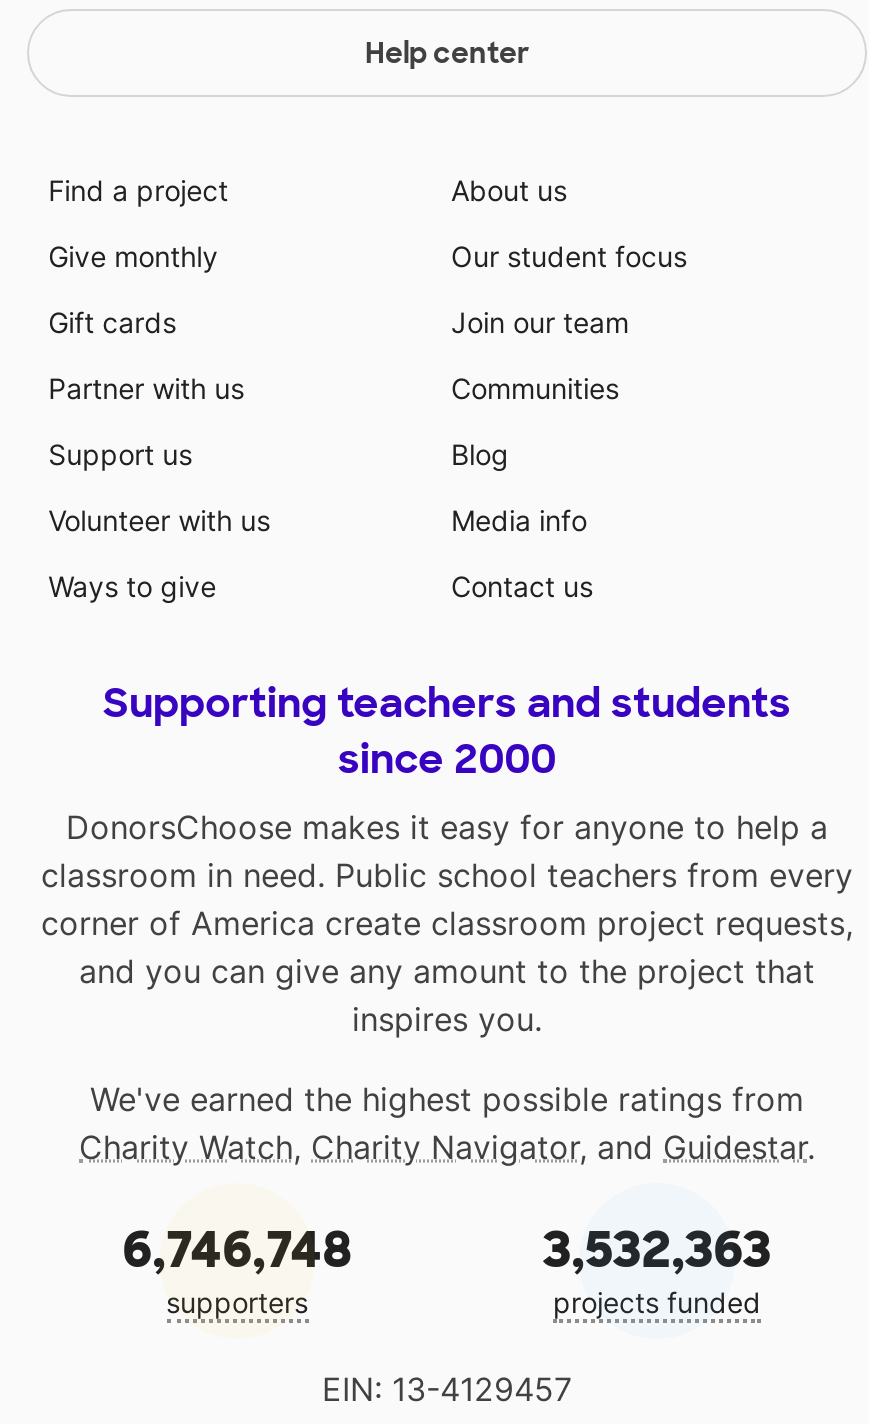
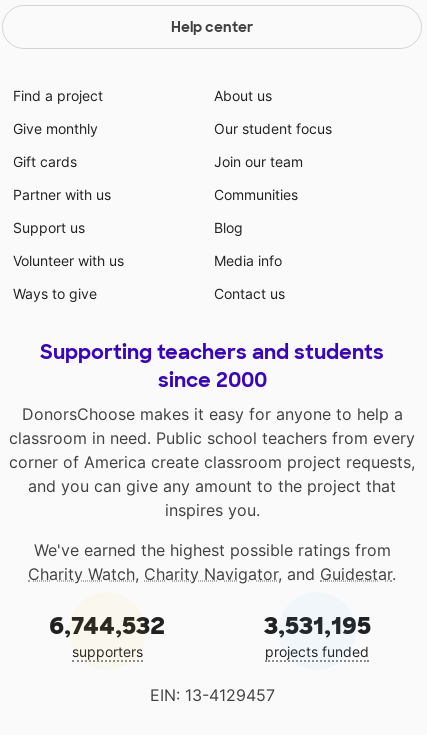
- 6,746,748
+ 6,744,532

- 3,532,363
+ 3,531,195
